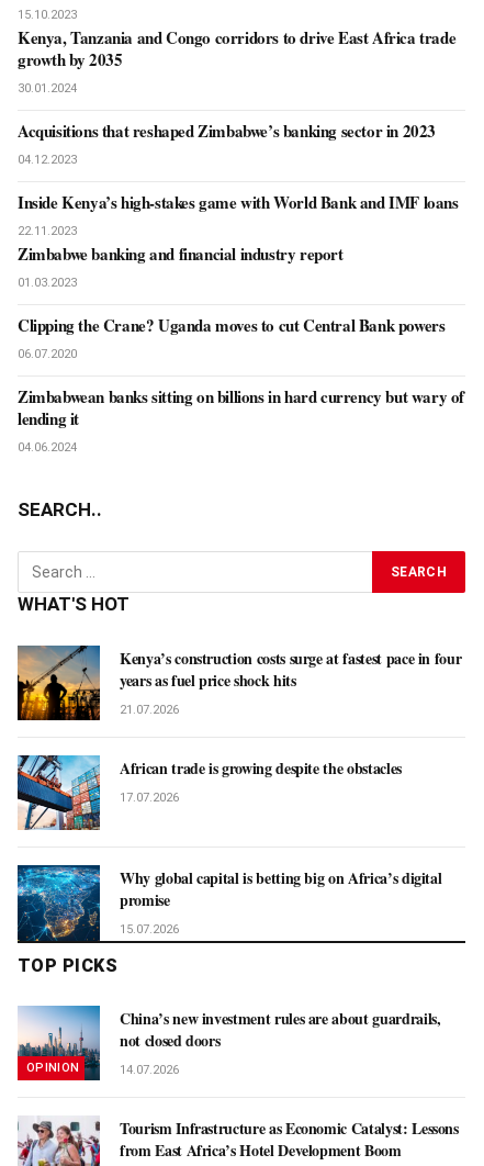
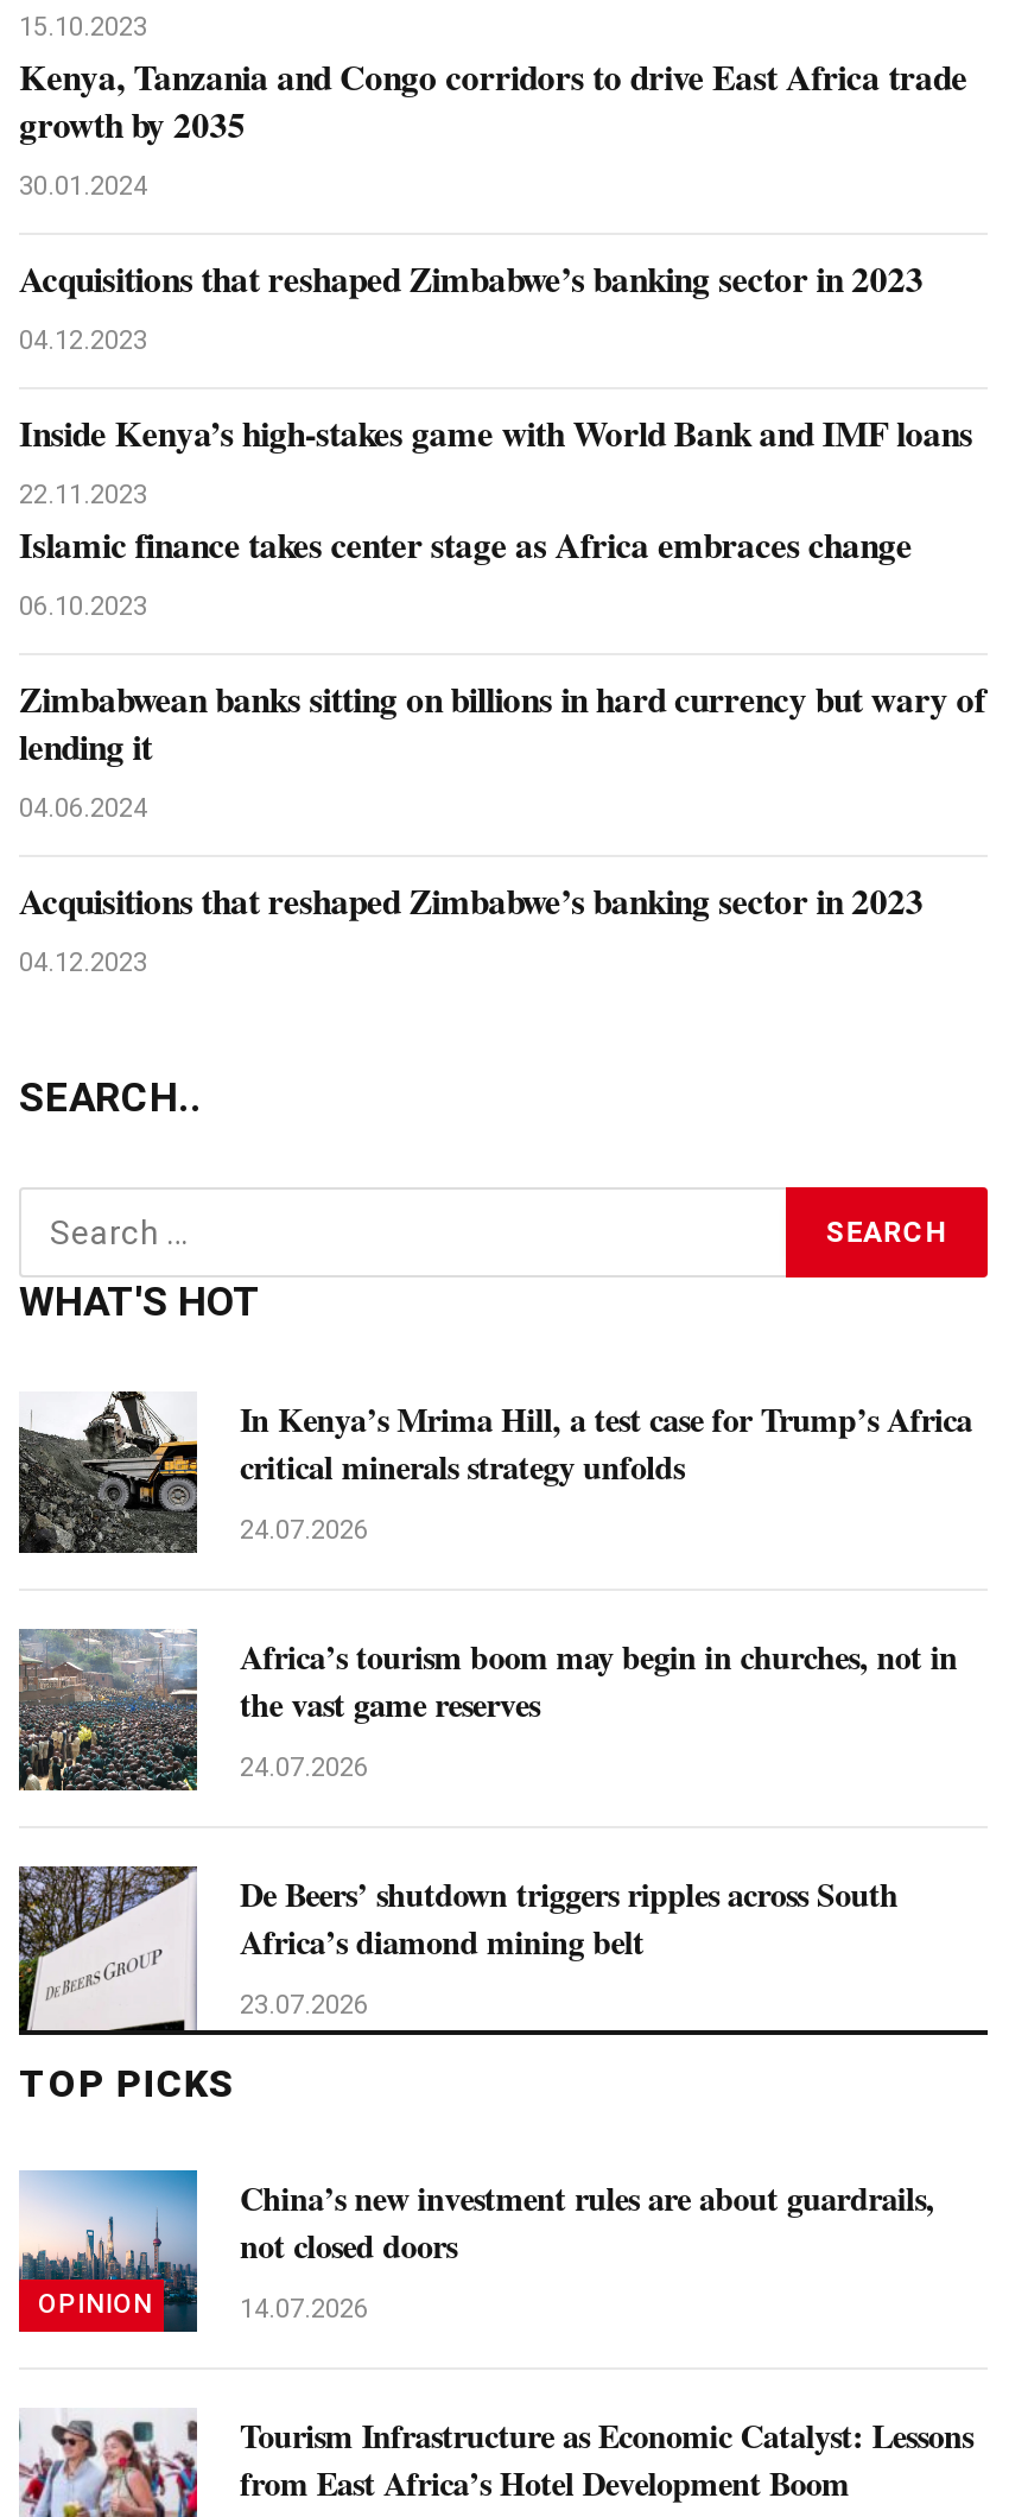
- Zimbabwe banking and financial industry report
- 01.03.2023
- Clipping the Crane? Uganda moves to cut Central Bank powers
- 06.07.2020
+ Islamic finance takes center stage as Africa embraces change
+ 06.10.2023

moved up: Zimbabwean banks sitting on billions in hard currency but wary of | lending it | 04.06.2024

+ Acquisitions that reshaped Zimbabwe’s banking sector in 2023
+ 04.12.2023

- [image]
- Kenya’s construction costs surge at fastest pace in four
- years as fuel price shock hits
+ [image]
+ In Kenya’s Mrima Hill, a test case for Trump’s Africa
+ critical minerals strategy unfolds

- 21.07.2026
+ 24.07.2026

- [image]
- African trade is growing despite the obstacles
+ [image]
+ Africa’s tourism boom may begin in churches, not in
+ the vast game reserves

- 17.07.2026
+ 24.07.2026

- [image]
- Why global capital is betting big on Africa’s digital
- promise
+ [image]
+ De Beers’ shutdown triggers ripples across South
+ Africa’s diamond mining belt

- 15.07.2026
+ 23.07.2026
